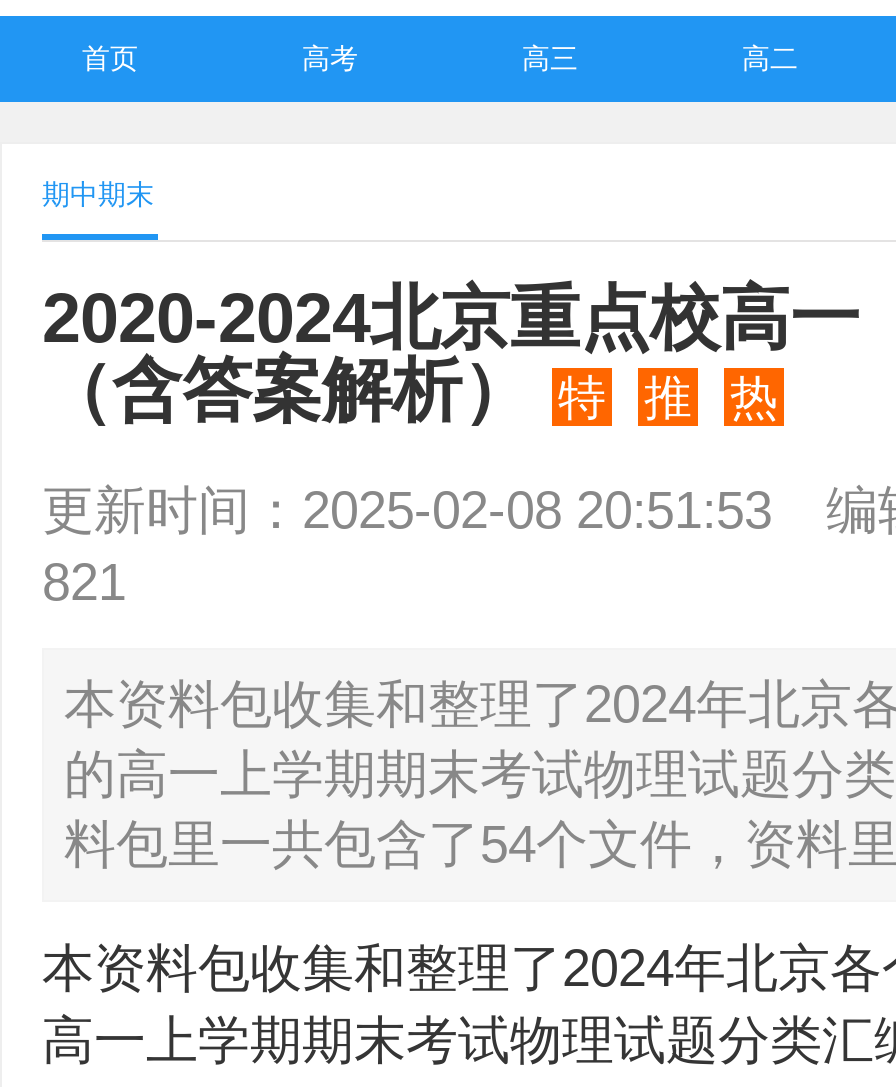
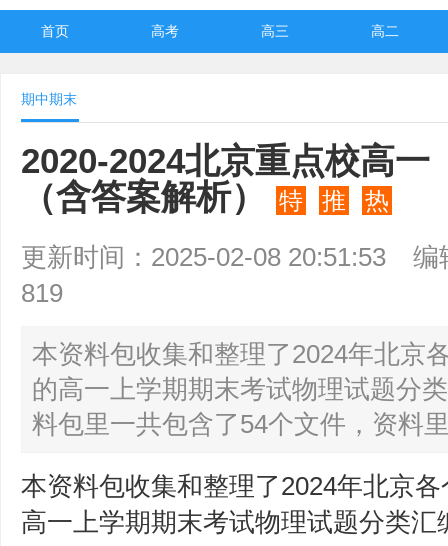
- 821
+ 819
